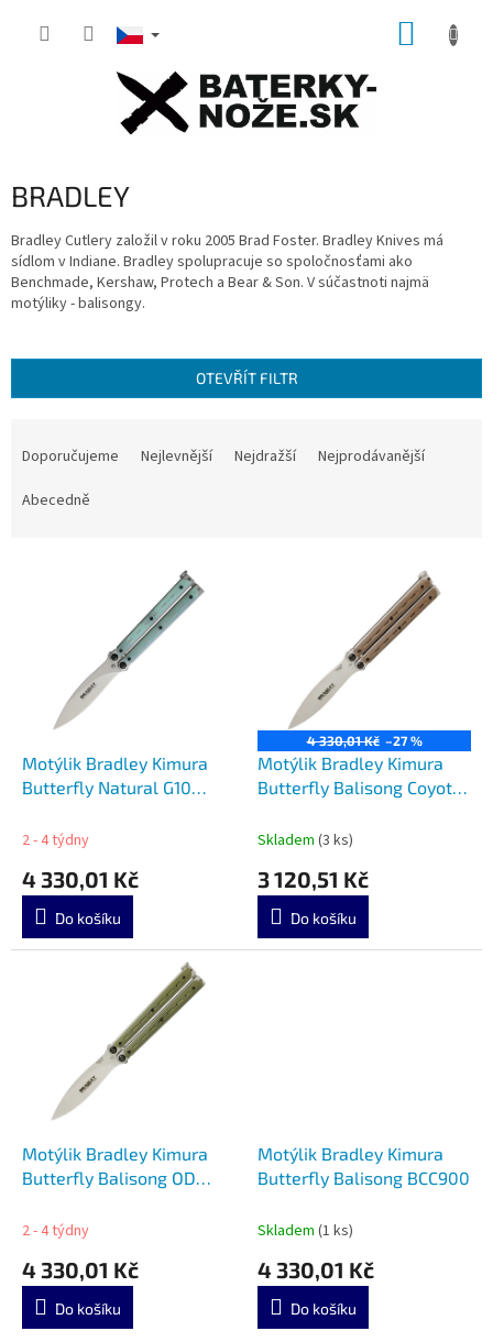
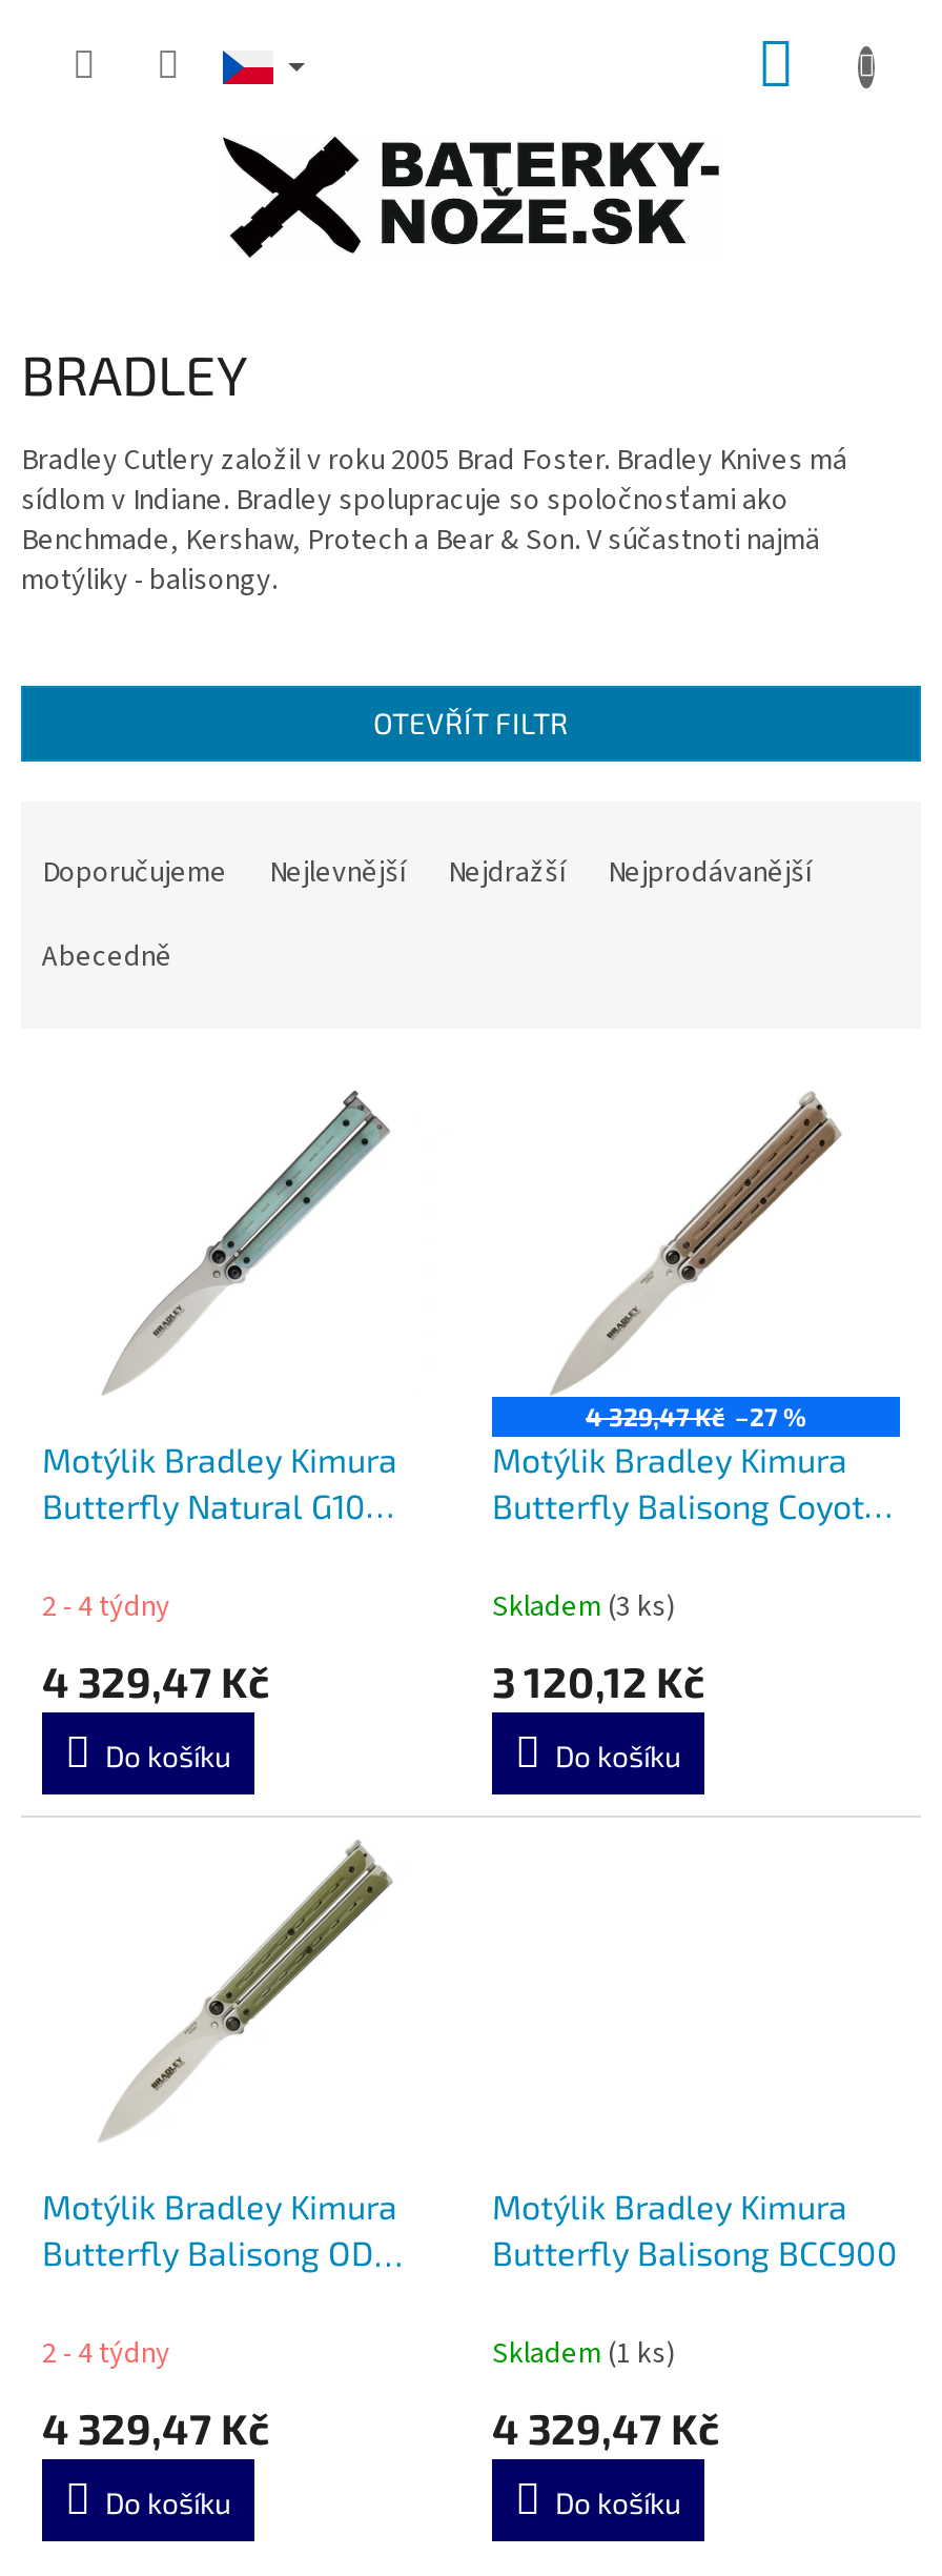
- 4 330,01 Kč –27 %
+ 4 329,47 Kč –27 %

- 4 330,01 Kč
+ 4 329,47 Kč

- 3 120,51 Kč
+ 3 120,12 Kč

- 4 330,01 Kč
+ 4 329,47 Kč

- 4 330,01 Kč
+ 4 329,47 Kč
